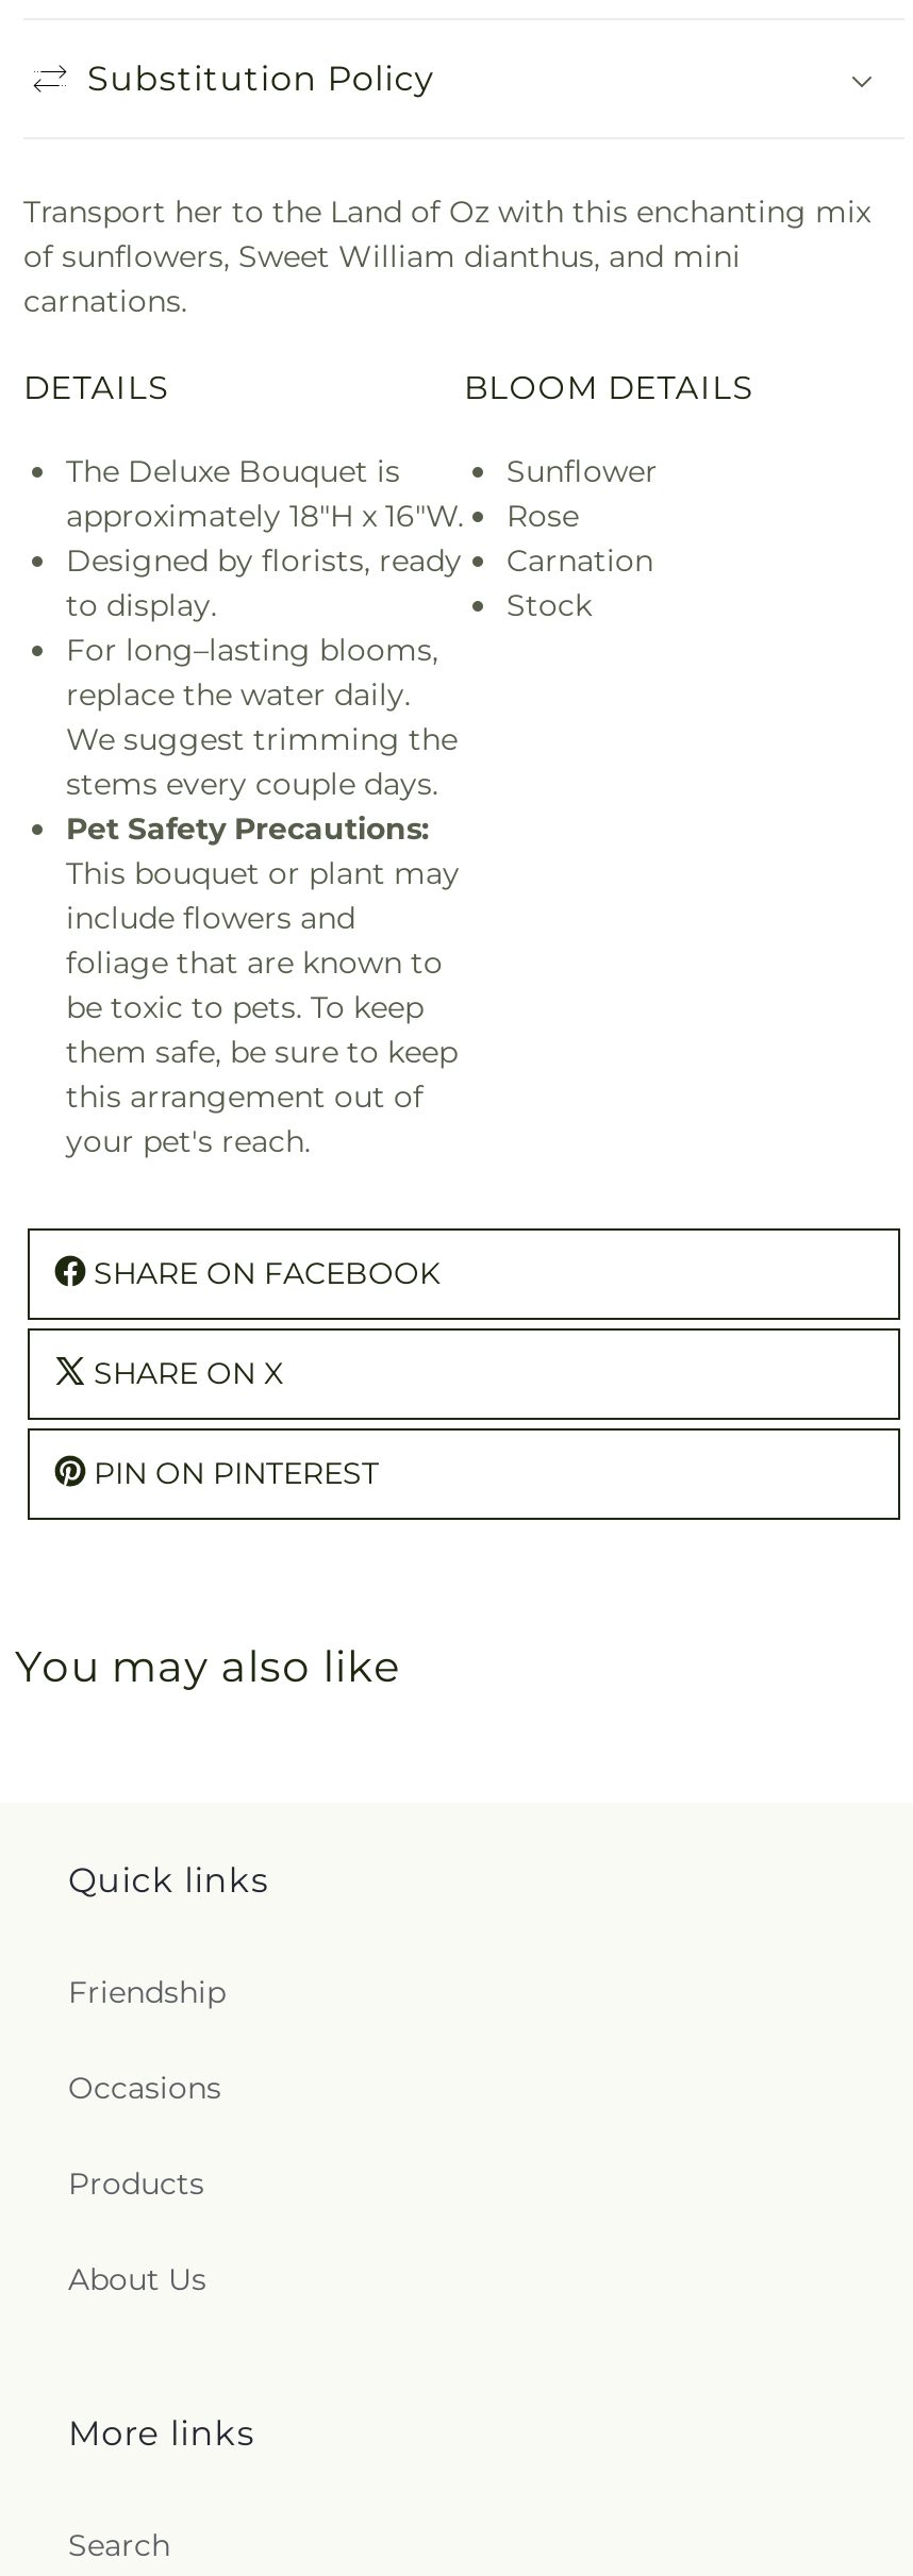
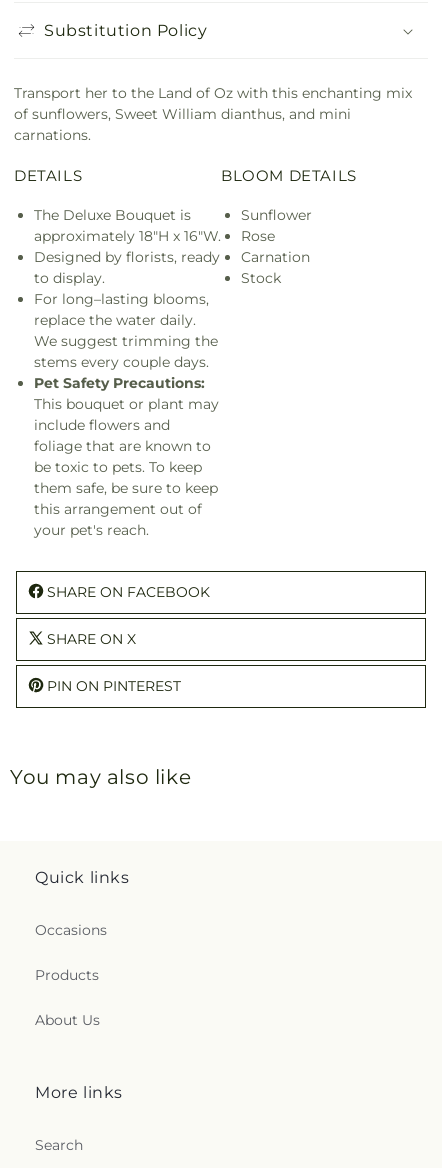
- Friendship
